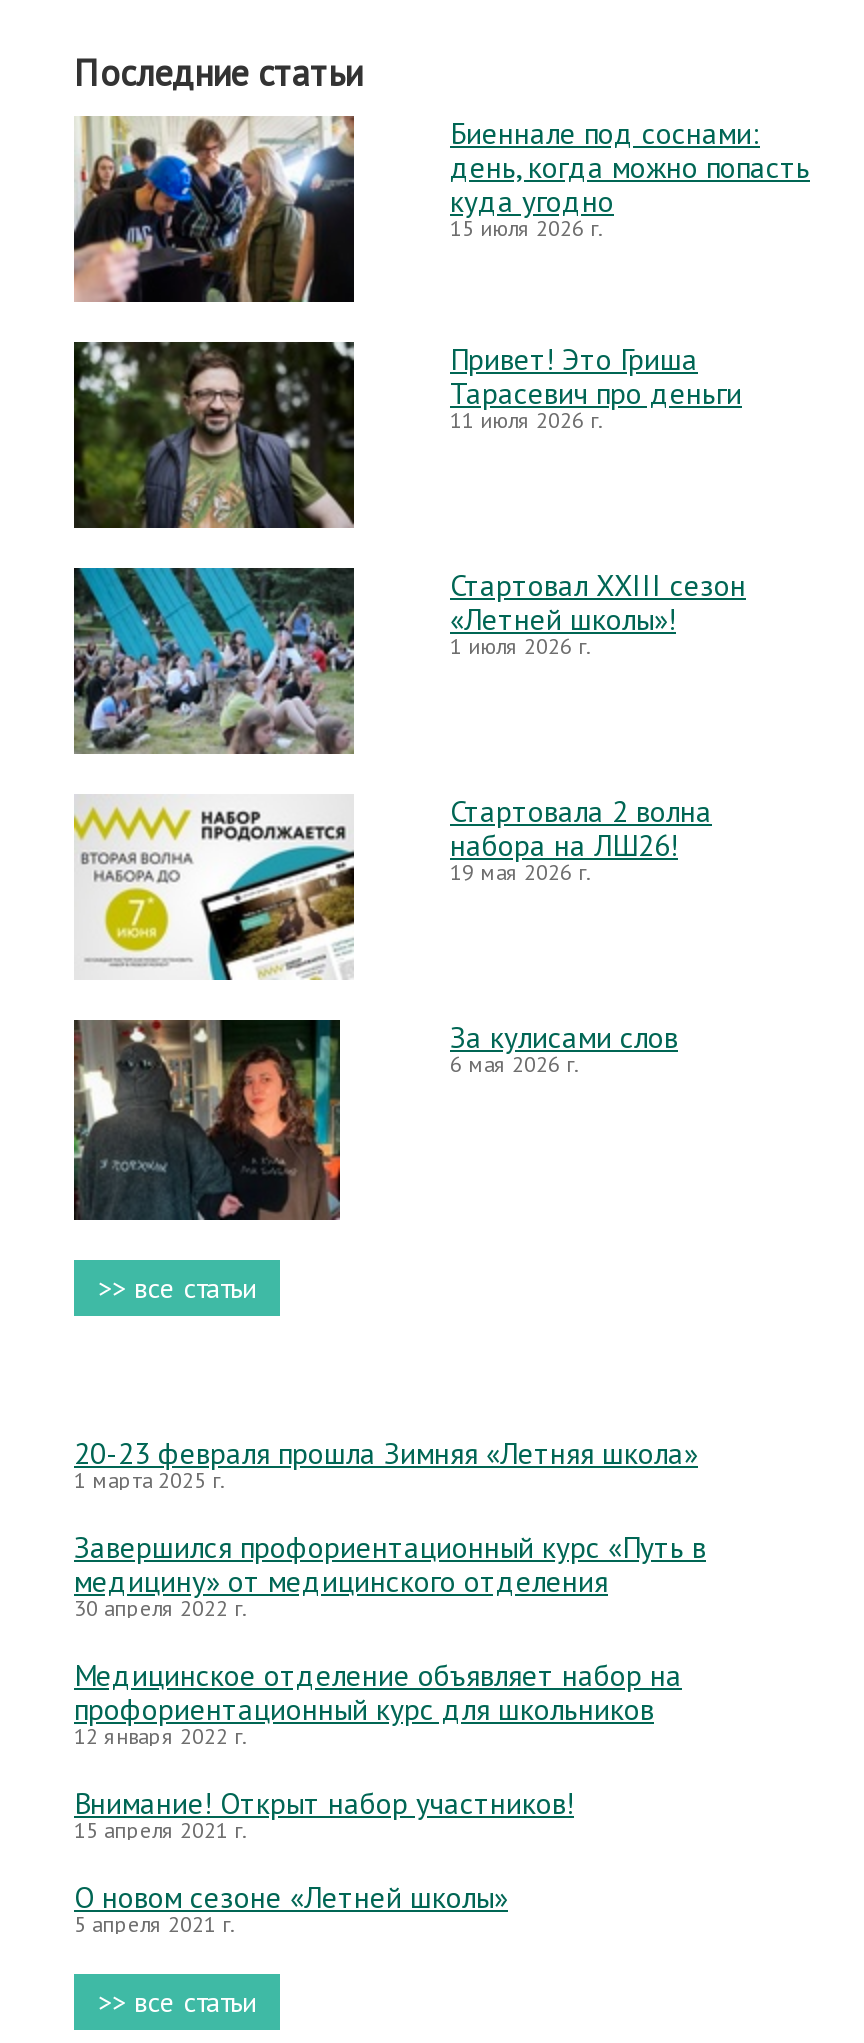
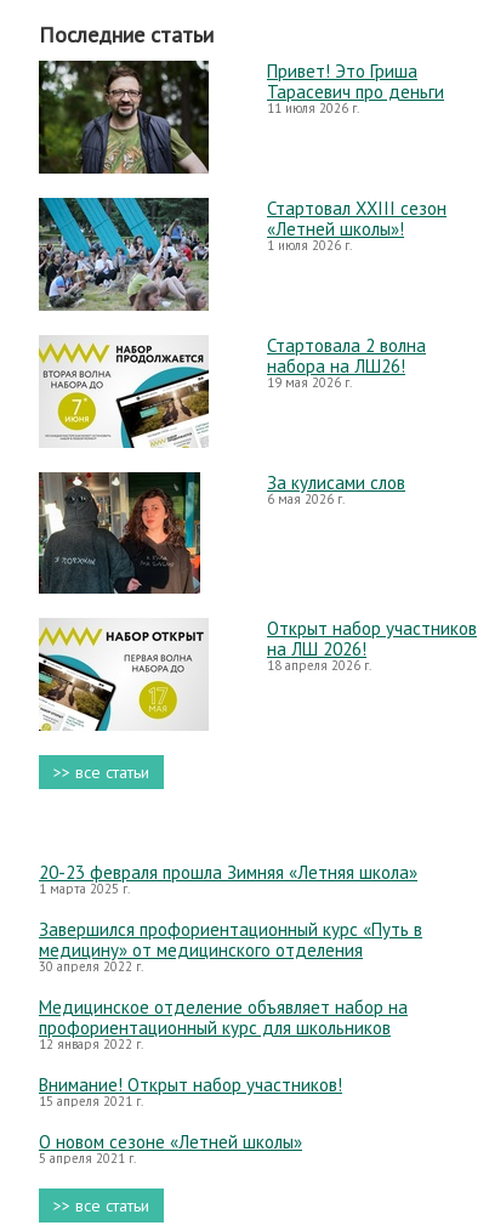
- [image]

- Биеннале под соснами:
- день, когда можно попасть
- куда угодно
- 15 июля 2026 г.

moved up: Привет! Это Гриша | Тарасевич про деньги | 11 июля 2026 г. | ... | За кулисами слов | 6 мая 2026 г.

moved up: [image]

+ [image]

+ Открыт набор участников
+ на ЛШ 2026!
+ 18 апреля 2026 г.
